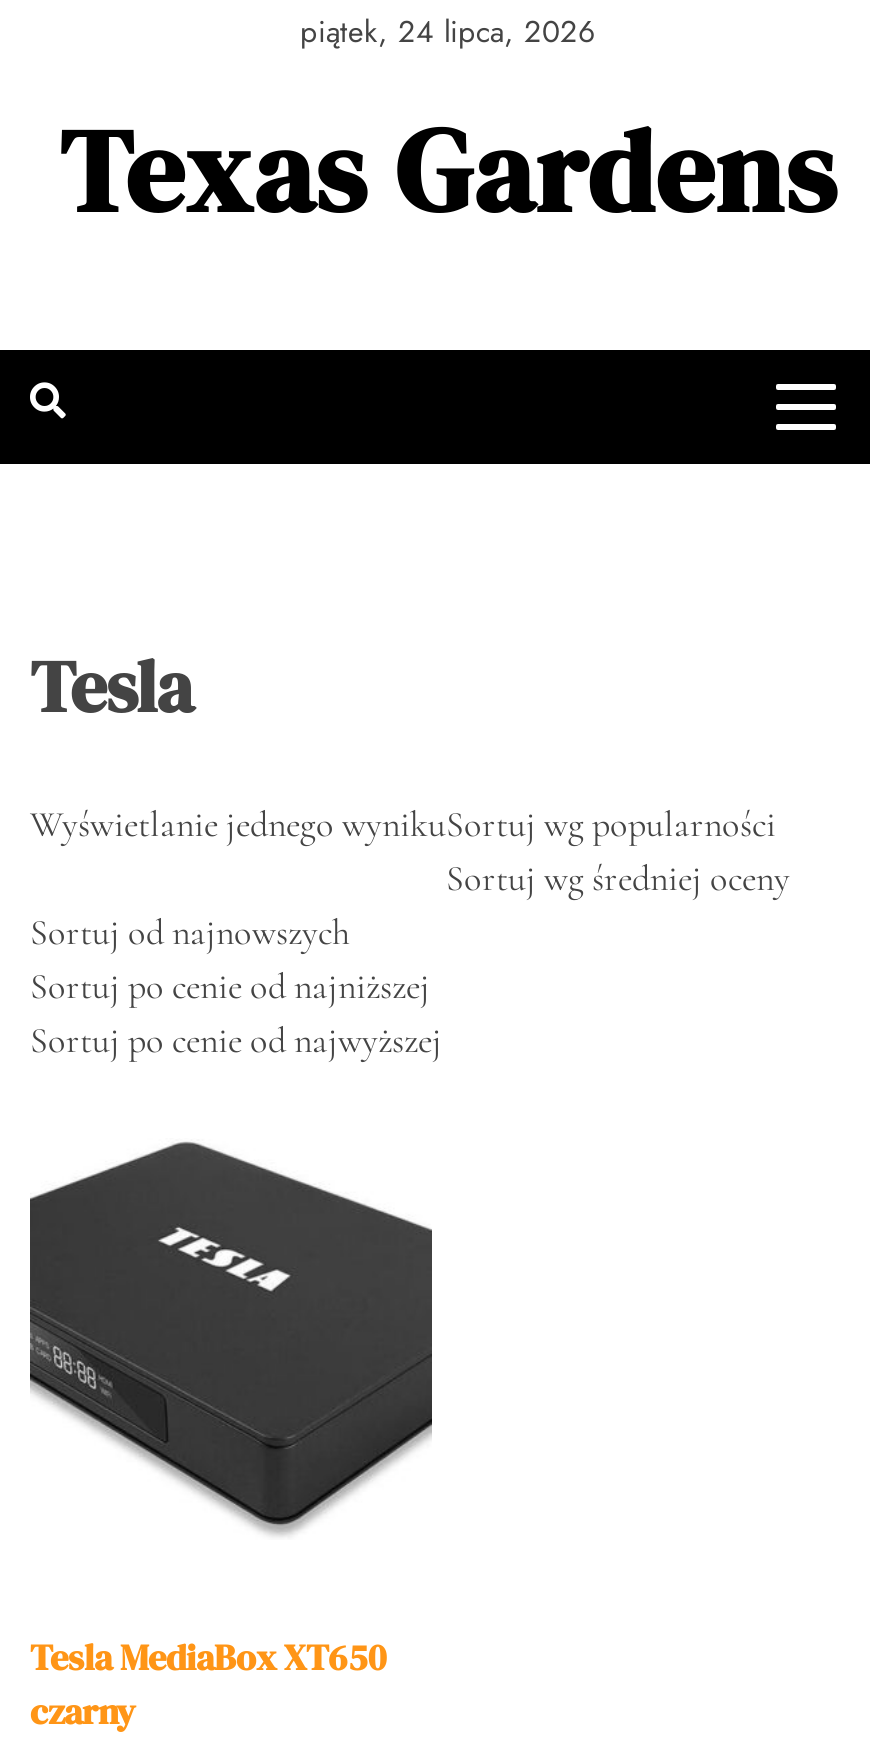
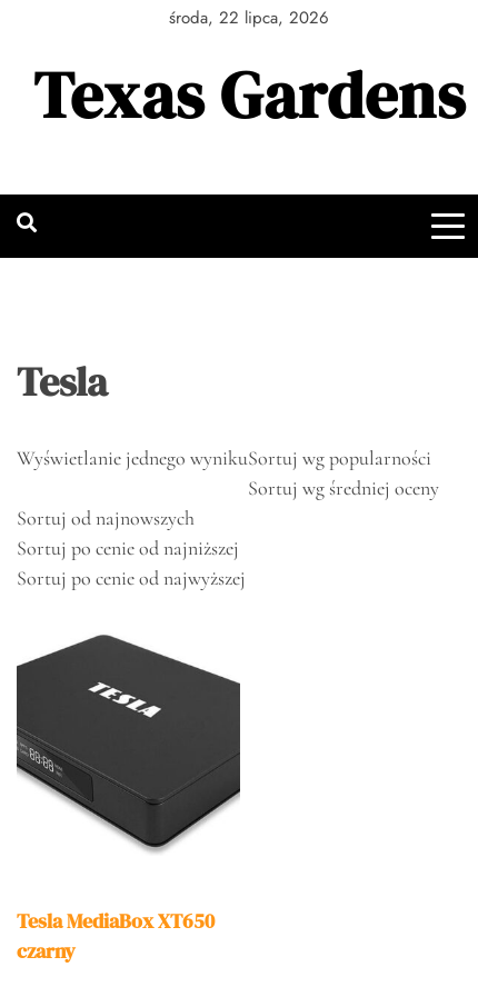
- piątek, 24 lipca, 2026
+ środa, 22 lipca, 2026
